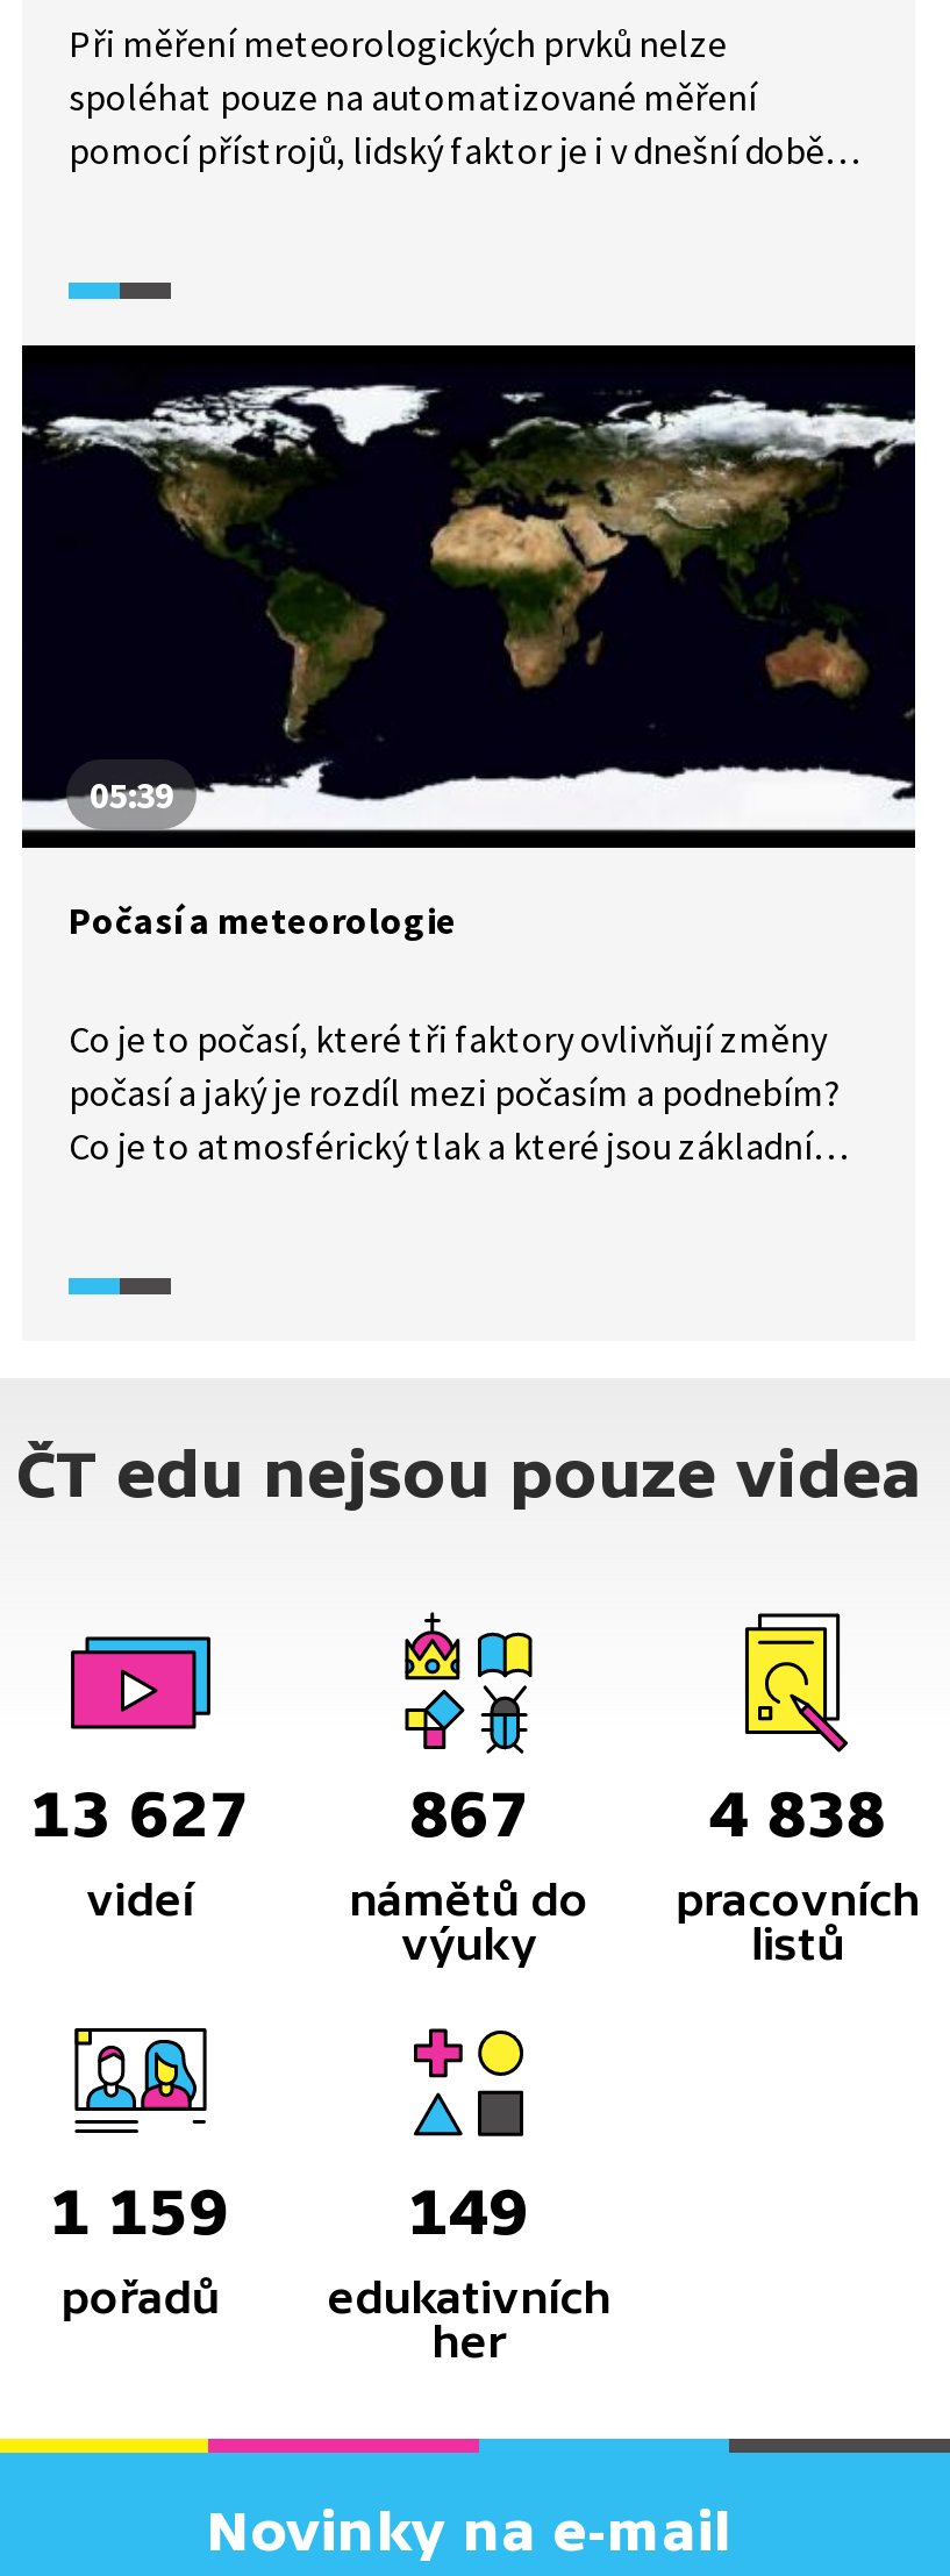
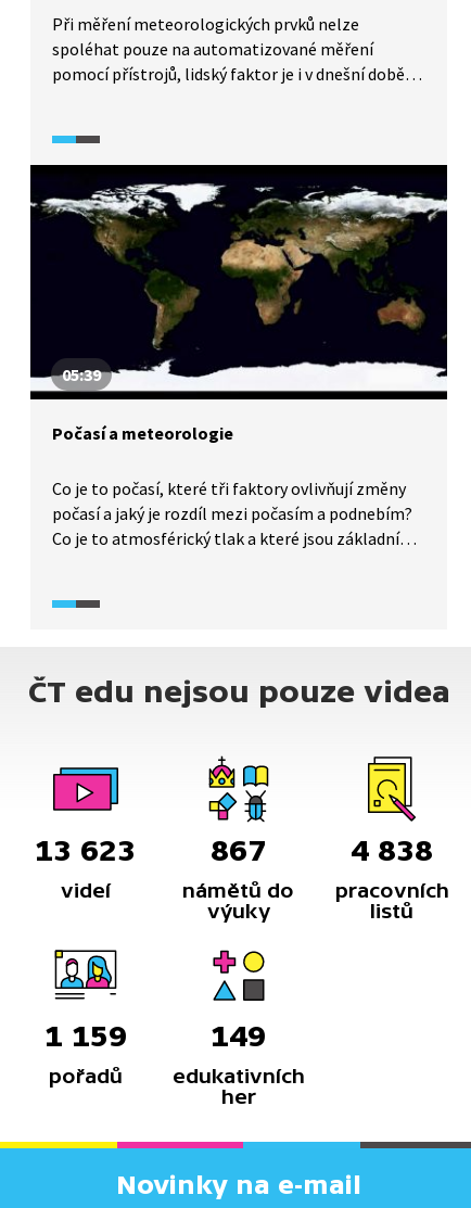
- 13 627
+ 13 623
